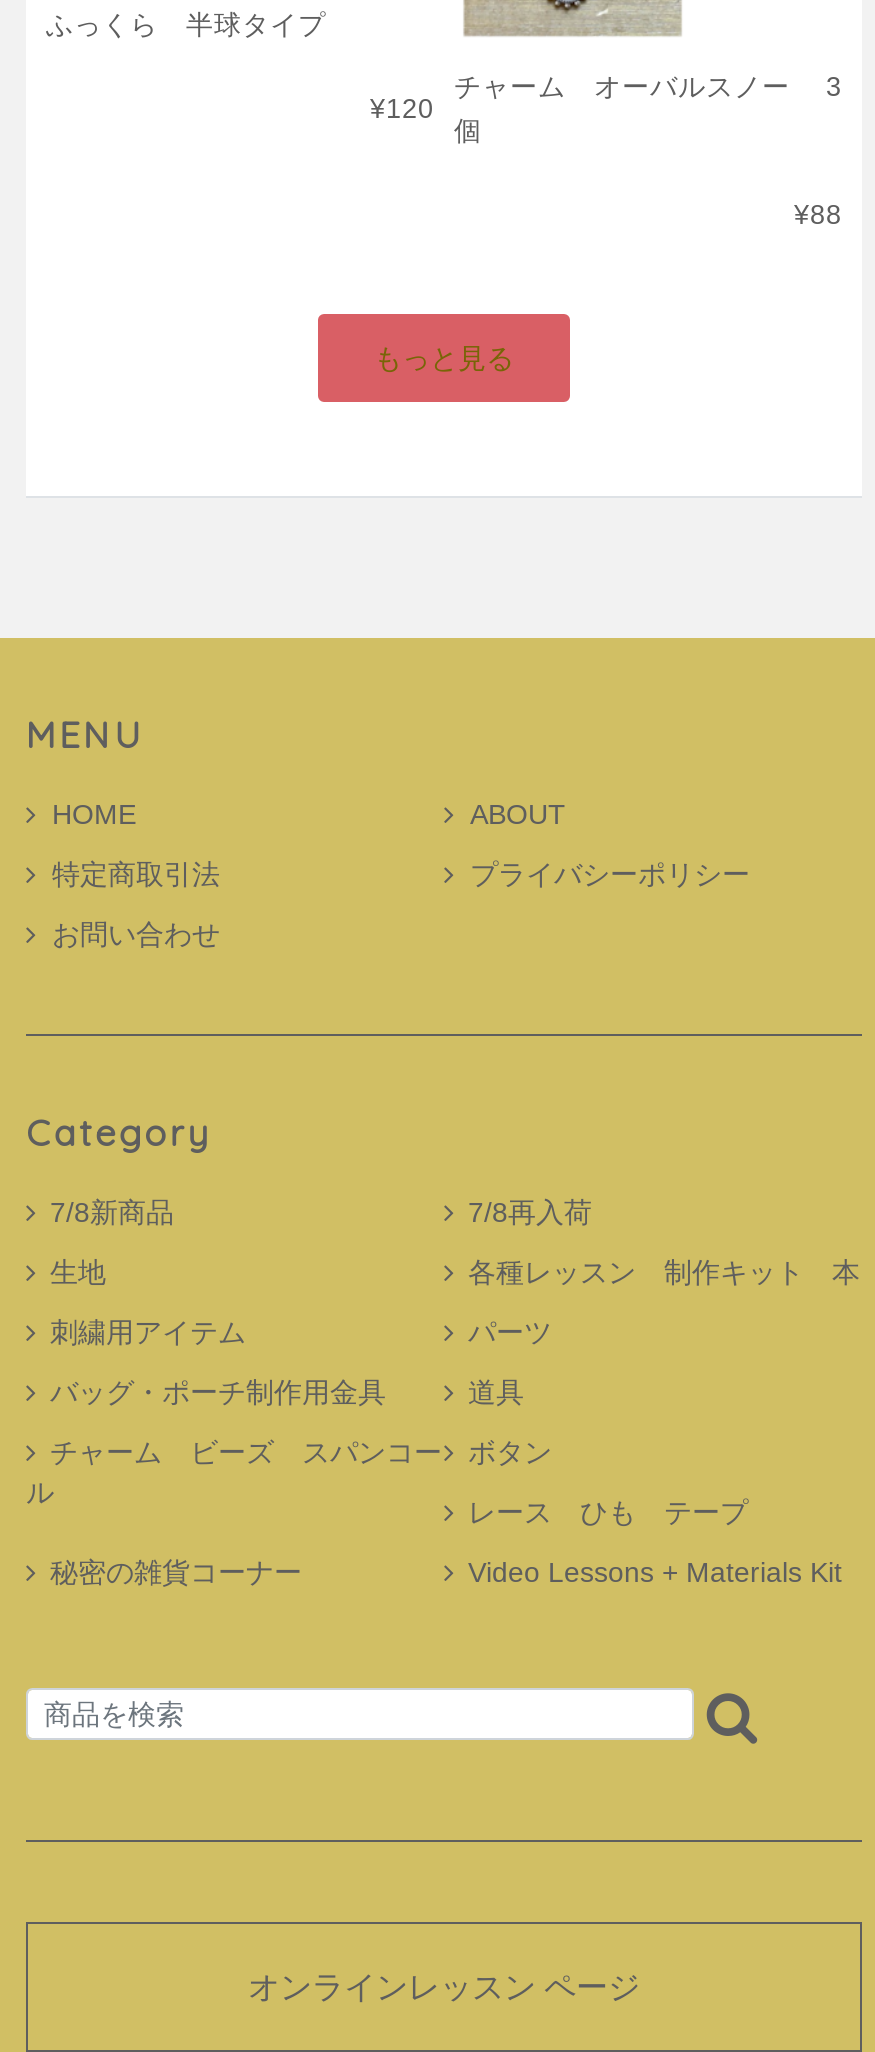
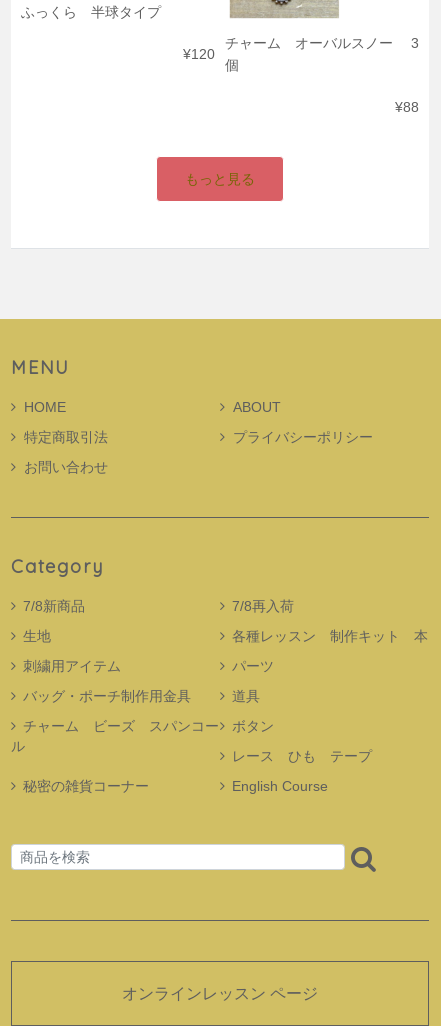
- Video Lessons + Materials Kit
+ English Course
